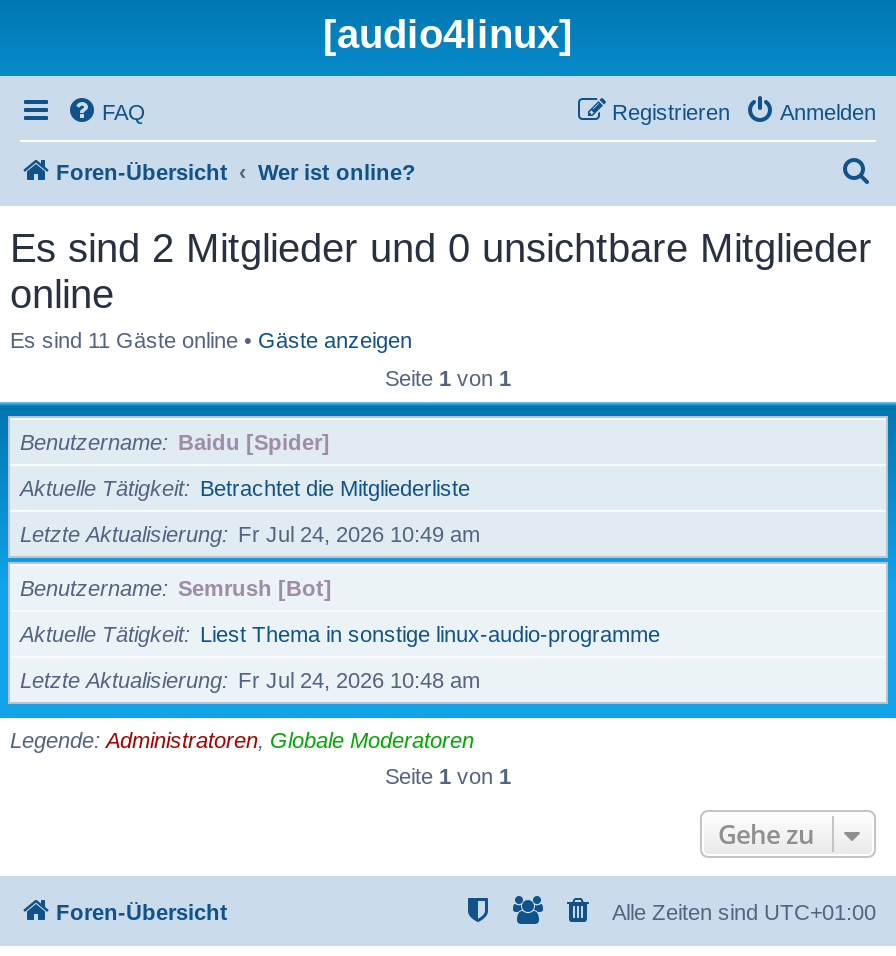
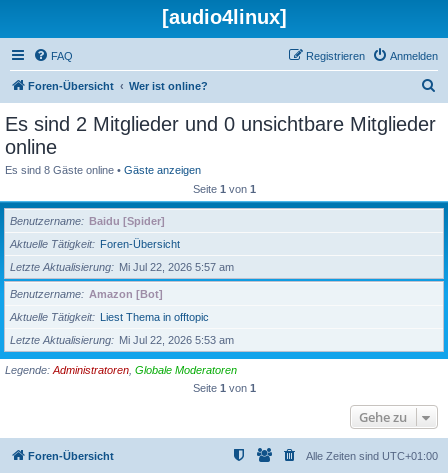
- Es sind 11 Gäste online • Gäste anzeigen
+ Es sind 8 Gäste online • Gäste anzeigen

- Betrachtet die Mitgliederliste
+ Foren-Übersicht

- Letzte Aktualisierung Fr Jul 24, 2026 10:49 am
+ Letzte Aktualisierung Mi Jul 22, 2026 5:57 am

- Semrush [Bot]
+ Amazon [Bot]

- Liest Thema in sonstige linux-audio-programme
+ Liest Thema in offtopic

- Letzte Aktualisierung Fr Jul 24, 2026 10:48 am
+ Letzte Aktualisierung Mi Jul 22, 2026 5:53 am
